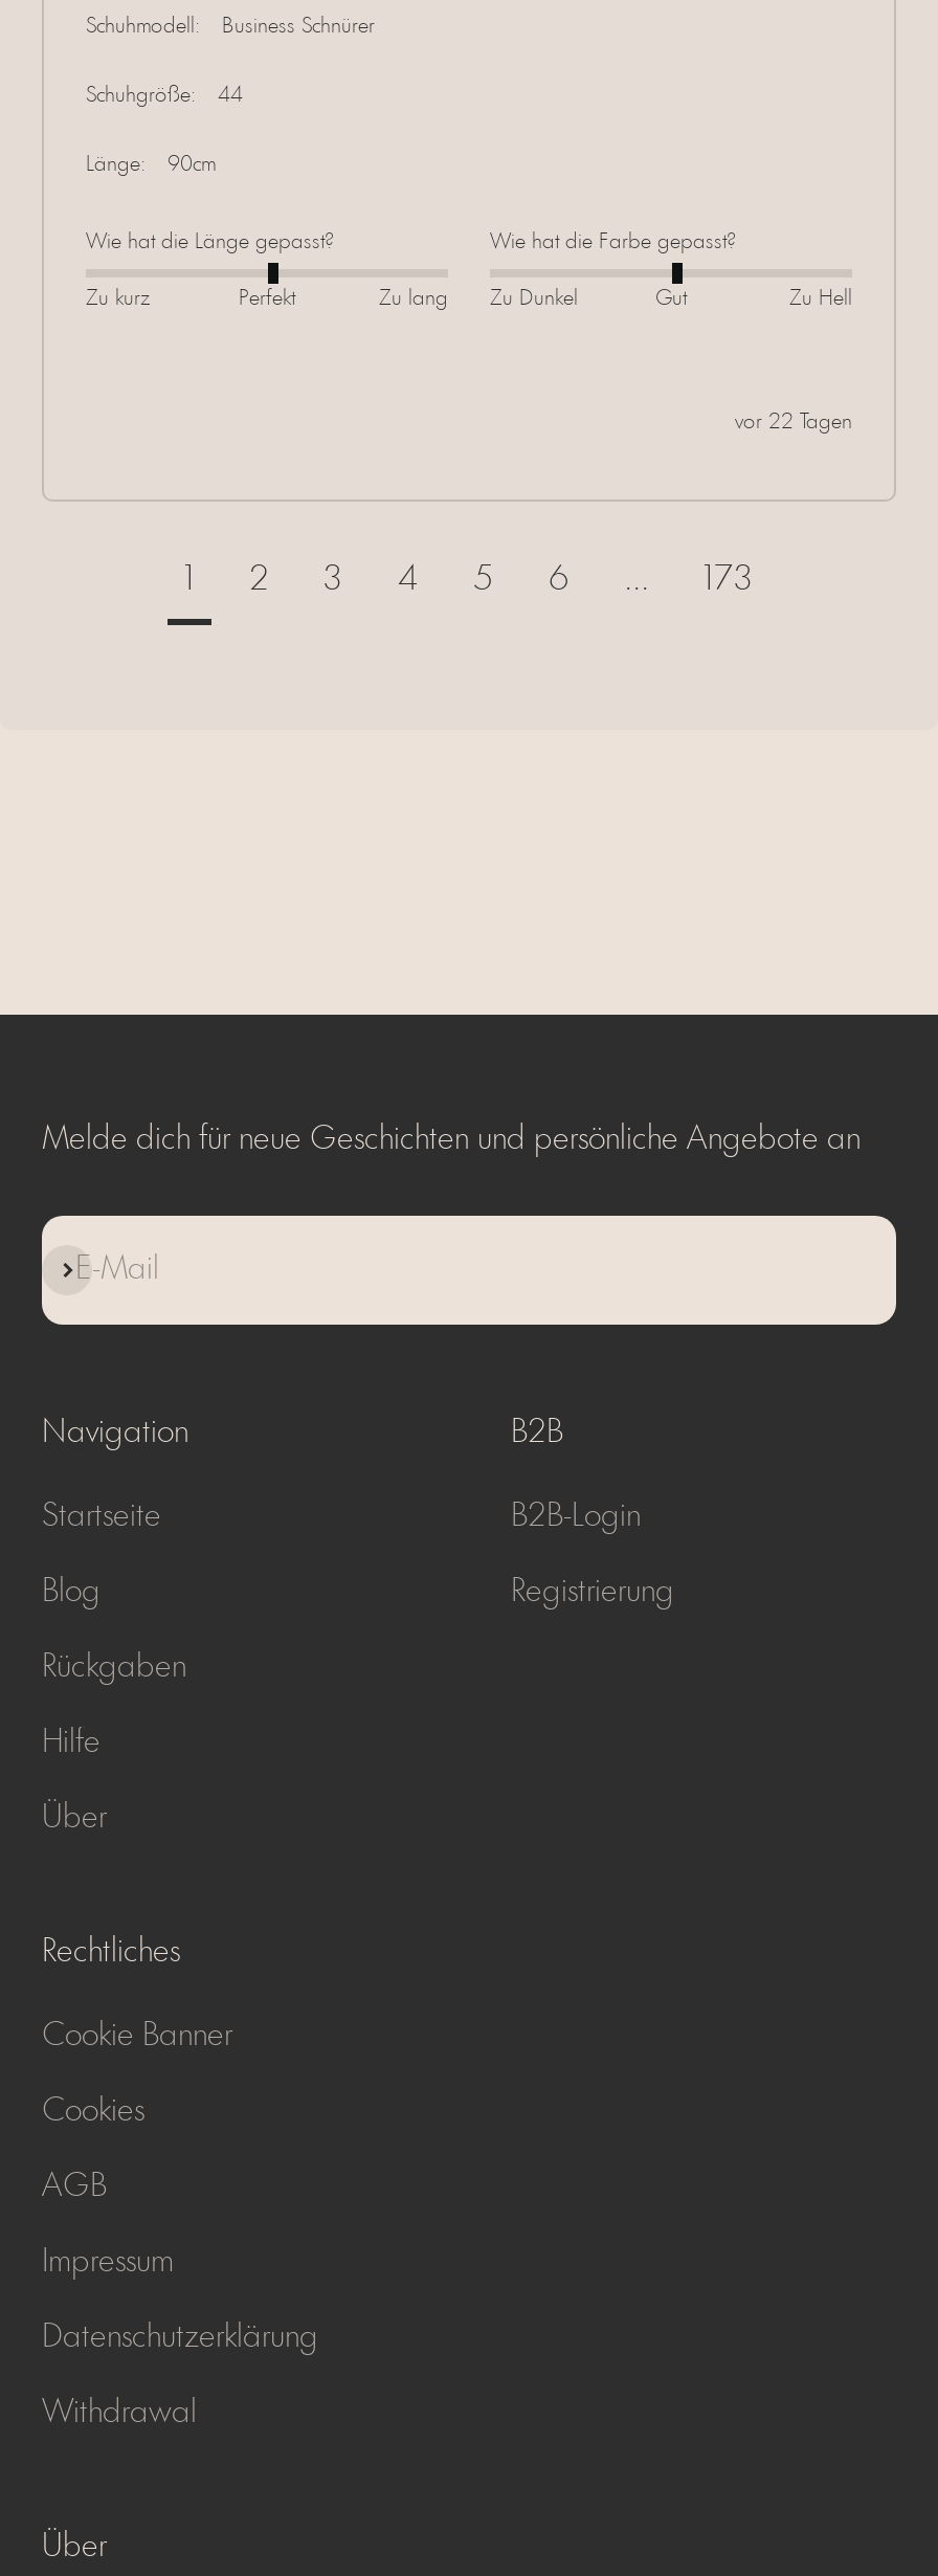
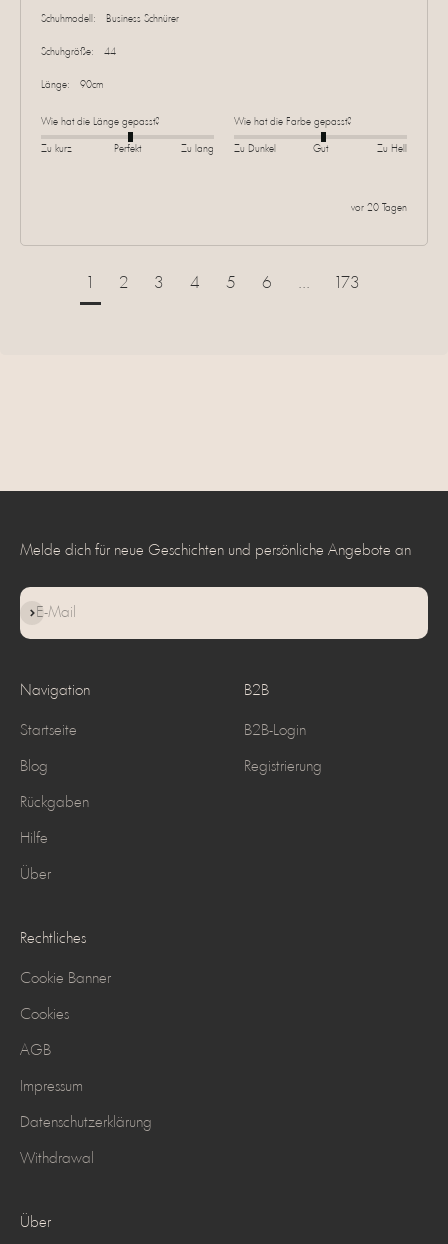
- vor 22 Tagen
+ vor 20 Tagen
